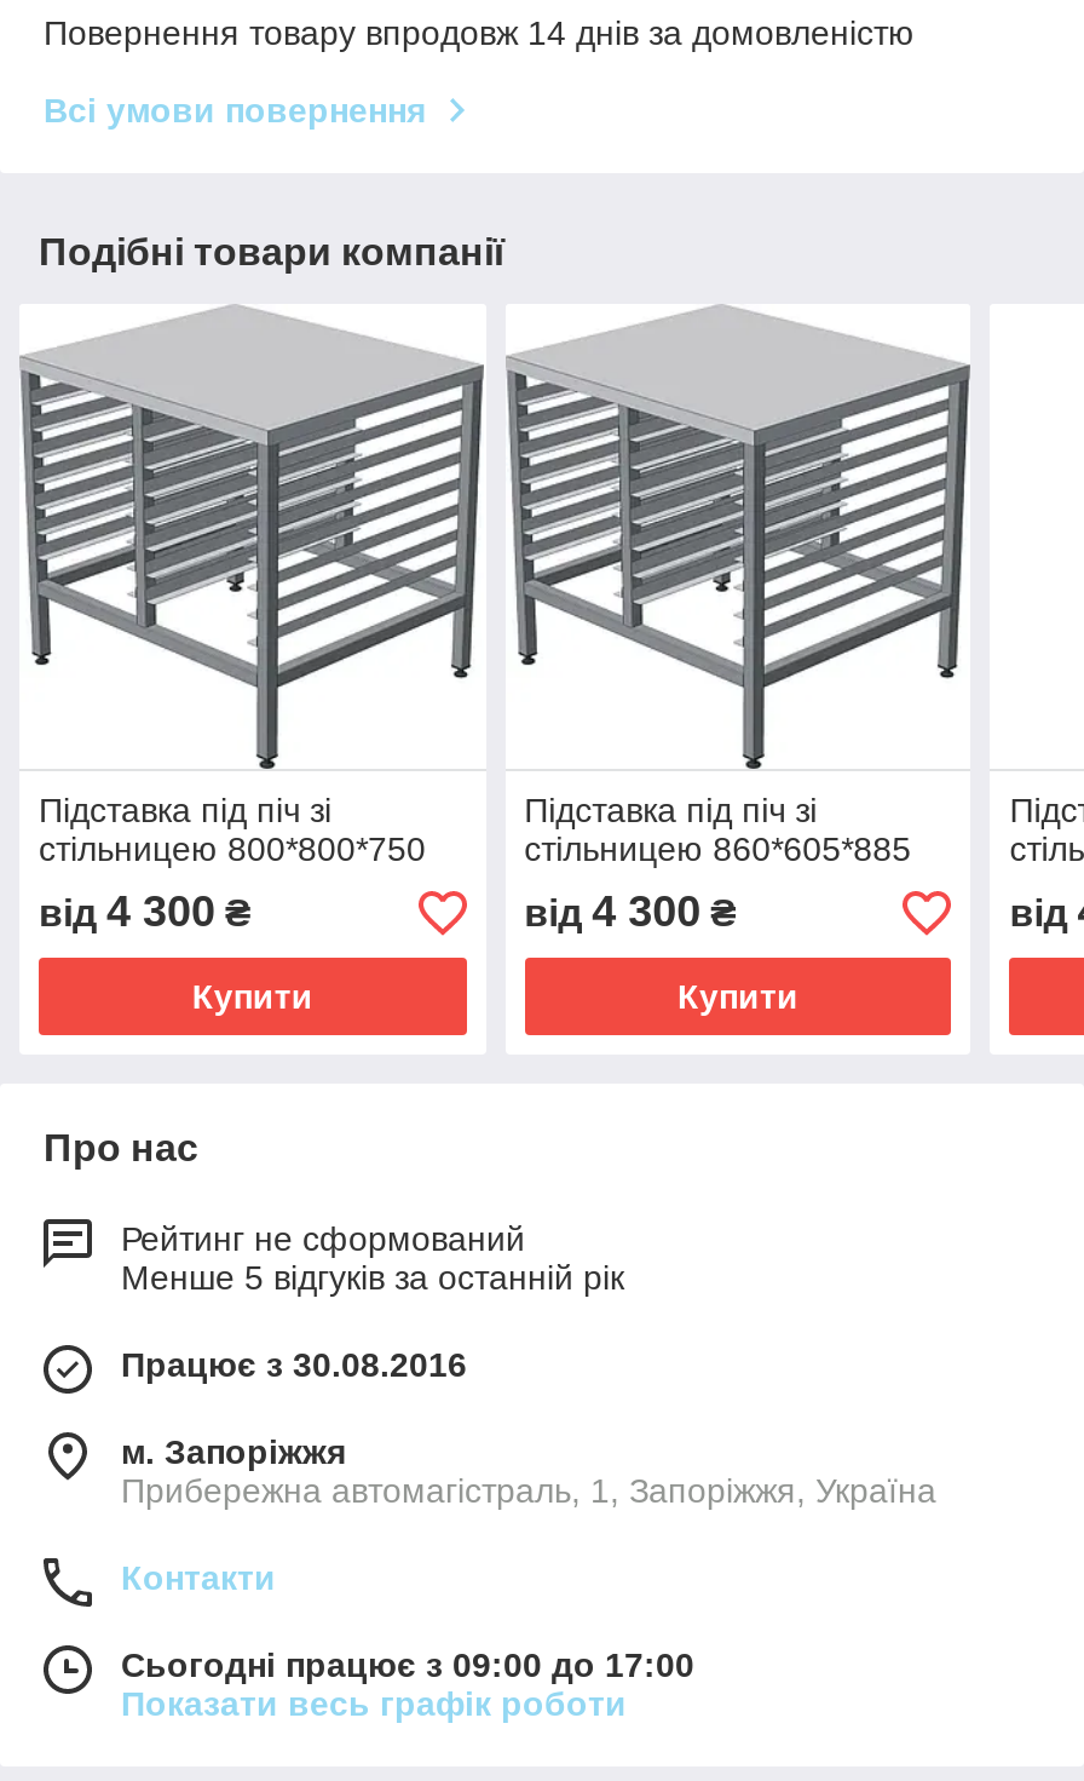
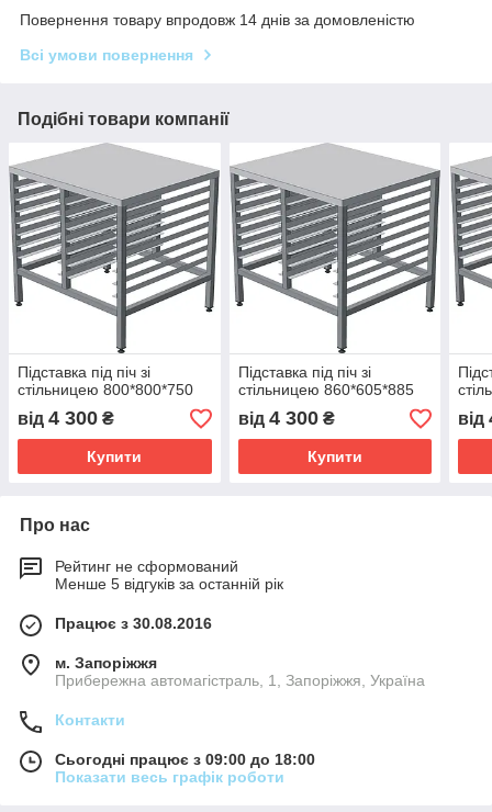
+ [image]

- Сьогодні працює з 09:00 до 17:00
+ Сьогодні працює з 09:00 до 18:00
